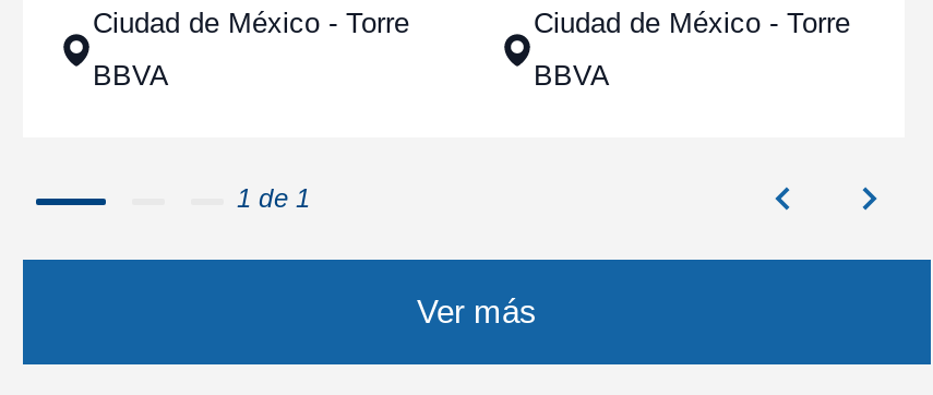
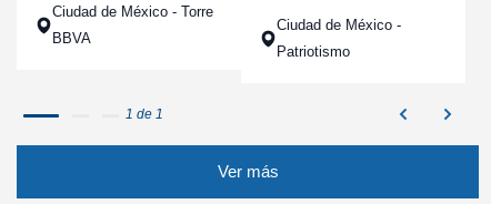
- Ciudad de México - Torre
+ Ciudad de México -

- BBVA
+ Patriotismo
